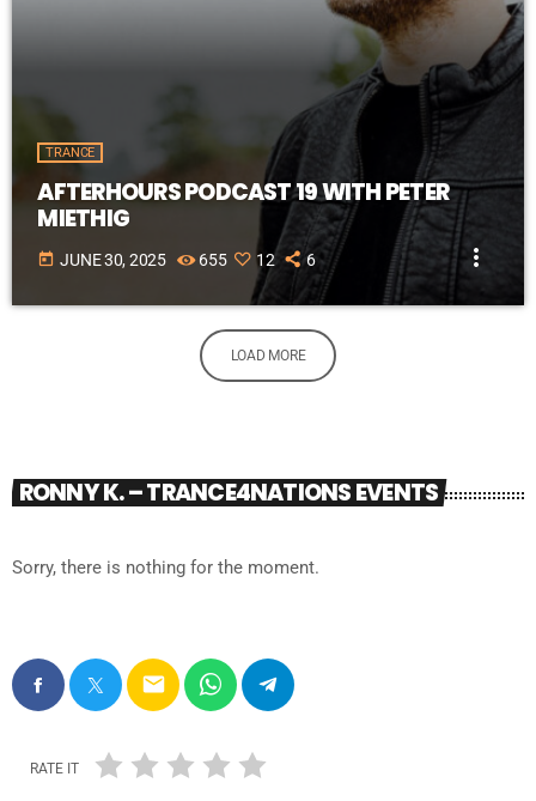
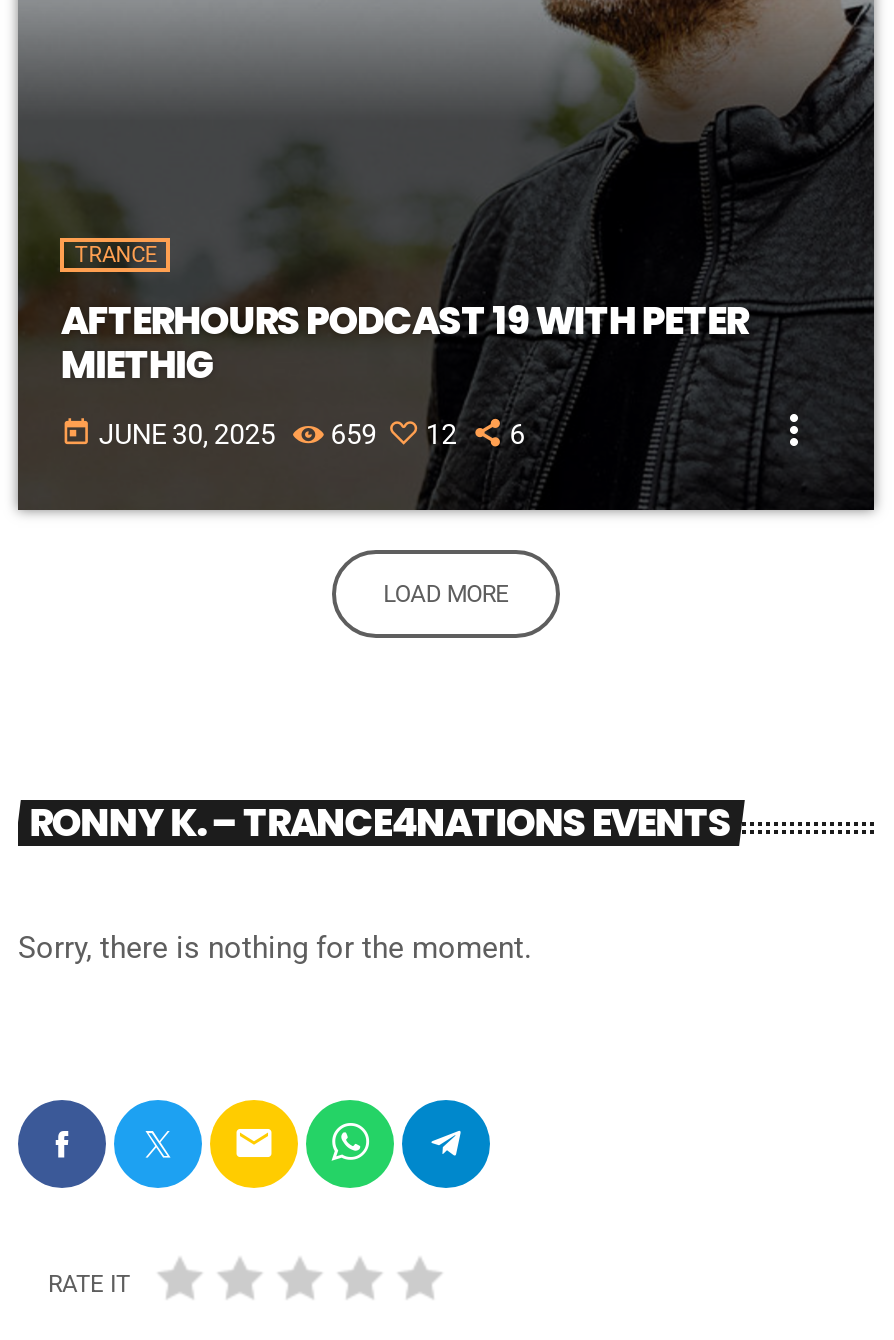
- 655
+ 659
